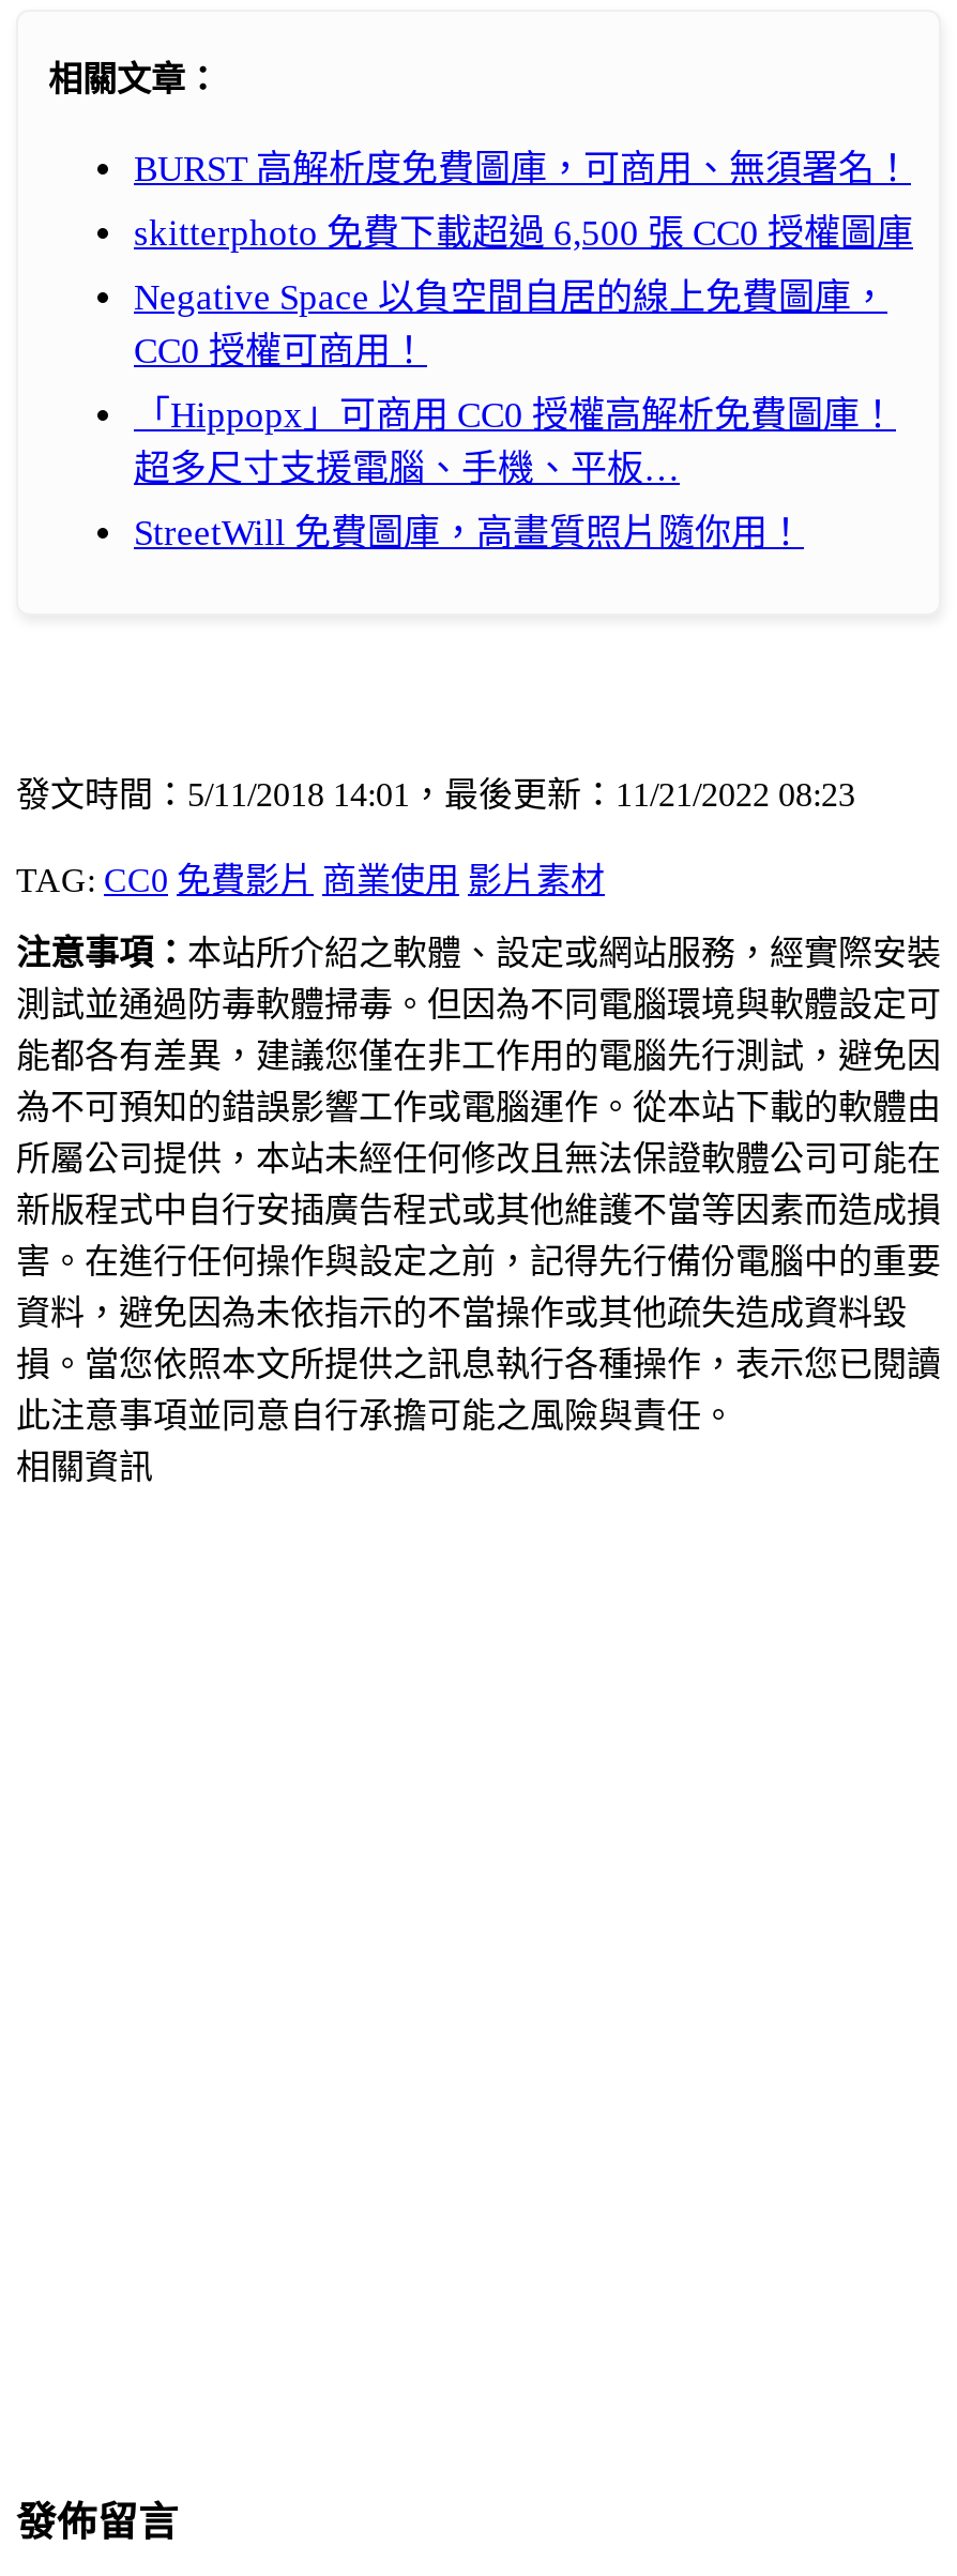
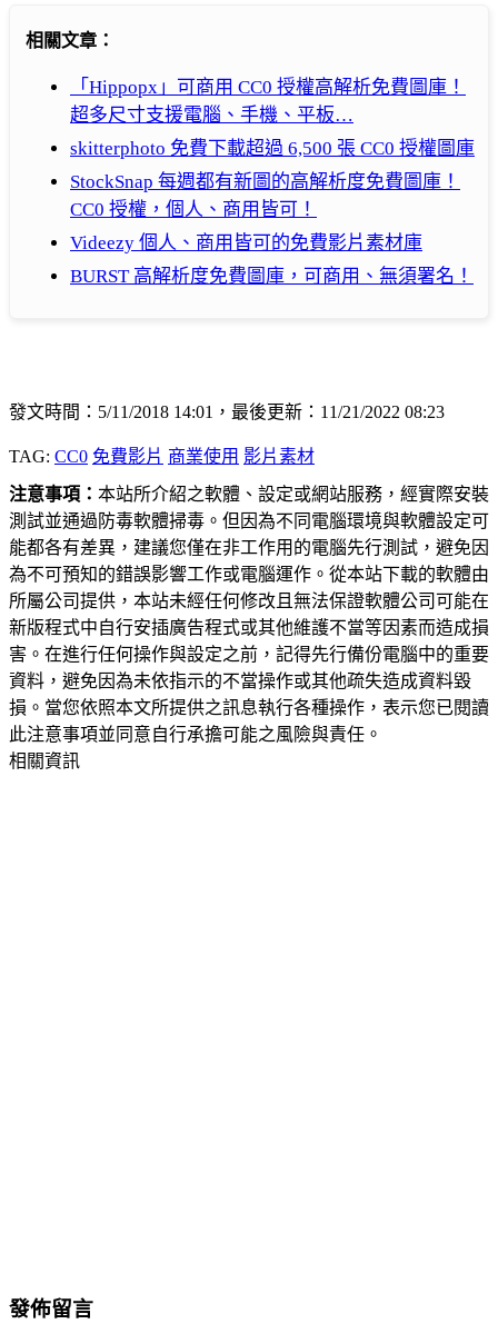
moved down: BURST 高解析度免費圖庫，可商用、無須署名！

moved down: skitterphoto 免費下載超過 6,500 張 CC0 授權圖庫

- Negative Space 以負空間自居的線上免費圖庫，
- CC0 授權可商用！

moved up: 「Hippopx」可商用 CC0 授權高解析免費圖庫！ | 超多尺寸支援電腦、手機、平板…

- StreetWill 免費圖庫，高畫質照片隨你用！
+ StockSnap 每週都有新圖的高解析度免費圖庫！
+ CC0 授權，個人、商用皆可！
+ Videezy 個人、商用皆可的免費影片素材庫
